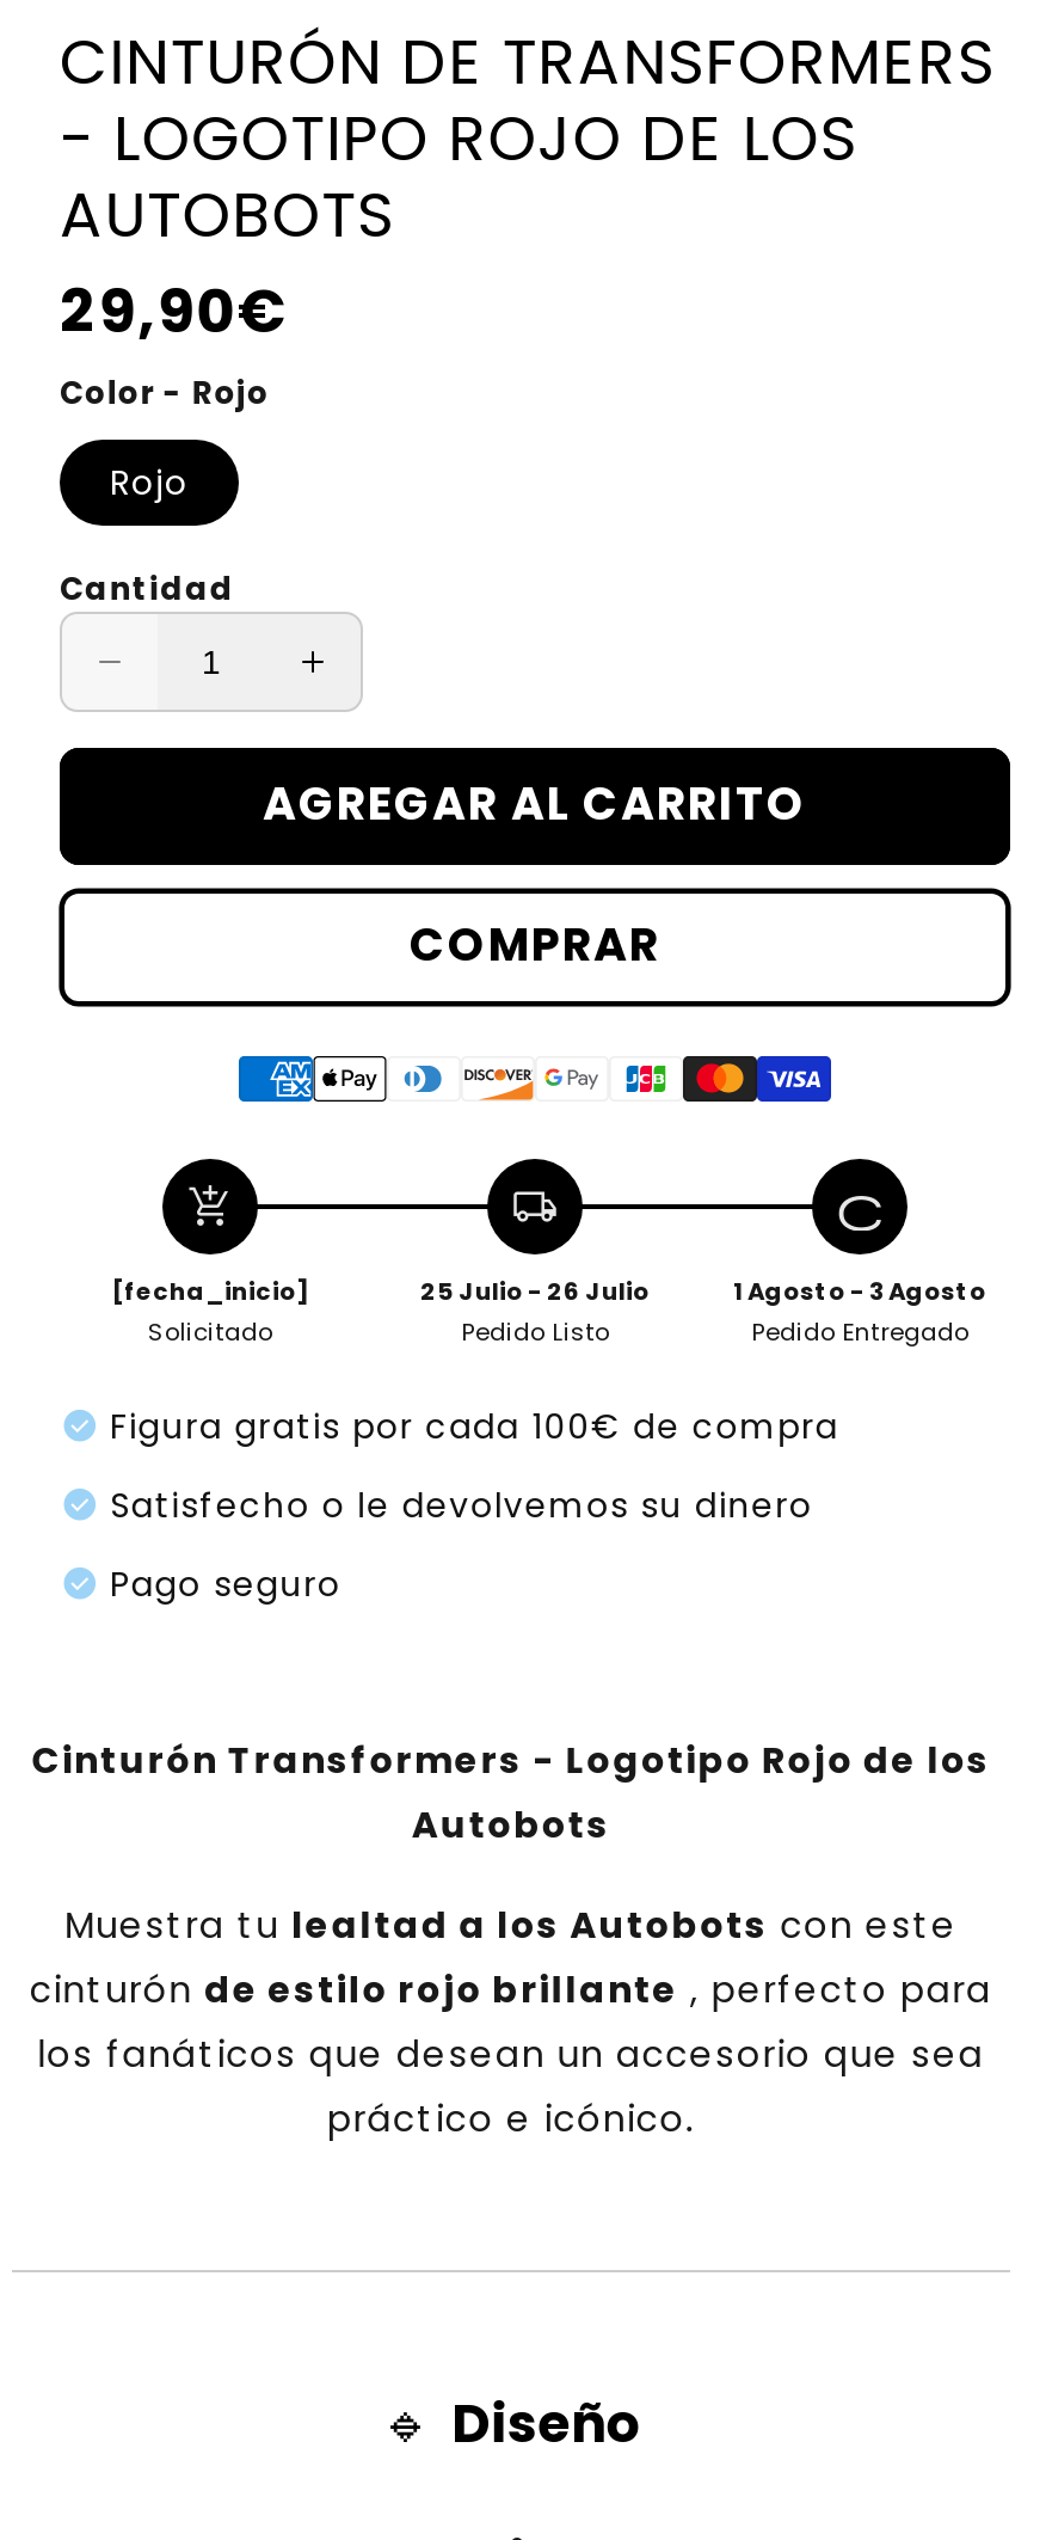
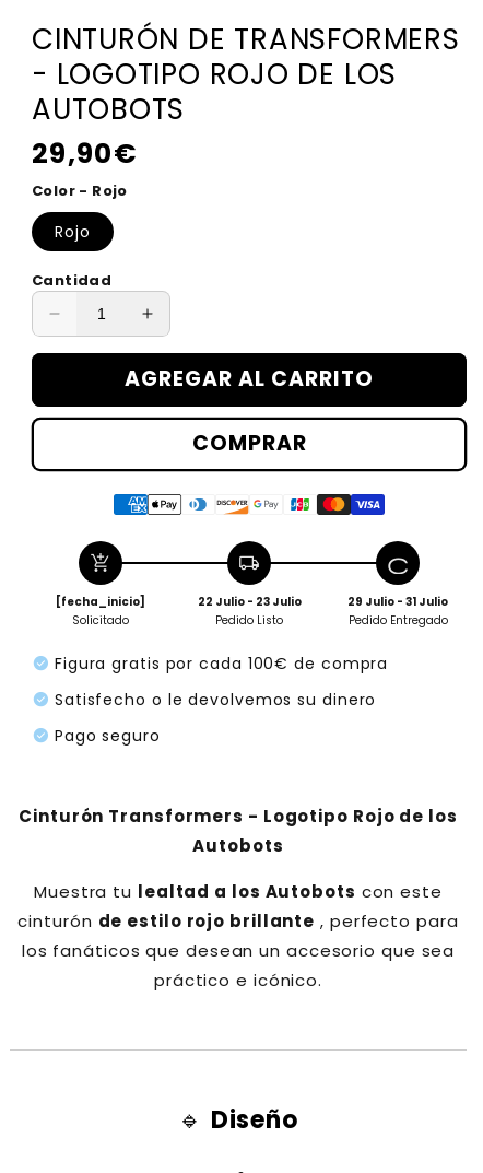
- 25 Julio - 26 Julio
+ 22 Julio - 23 Julio

- 1 Agosto - 3 Agosto
+ 29 Julio - 31 Julio
